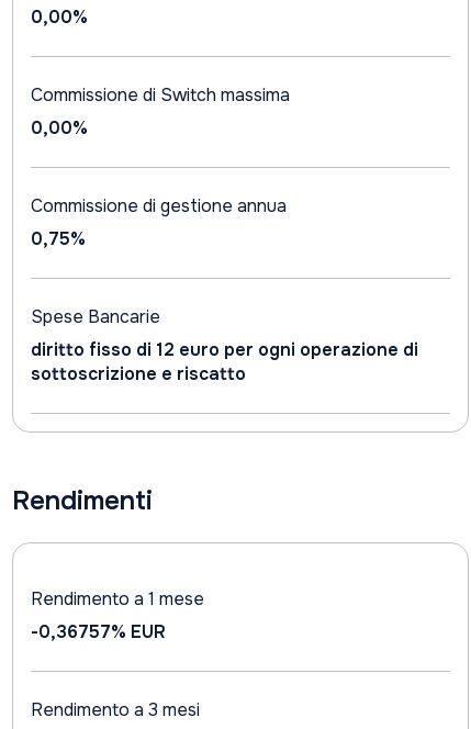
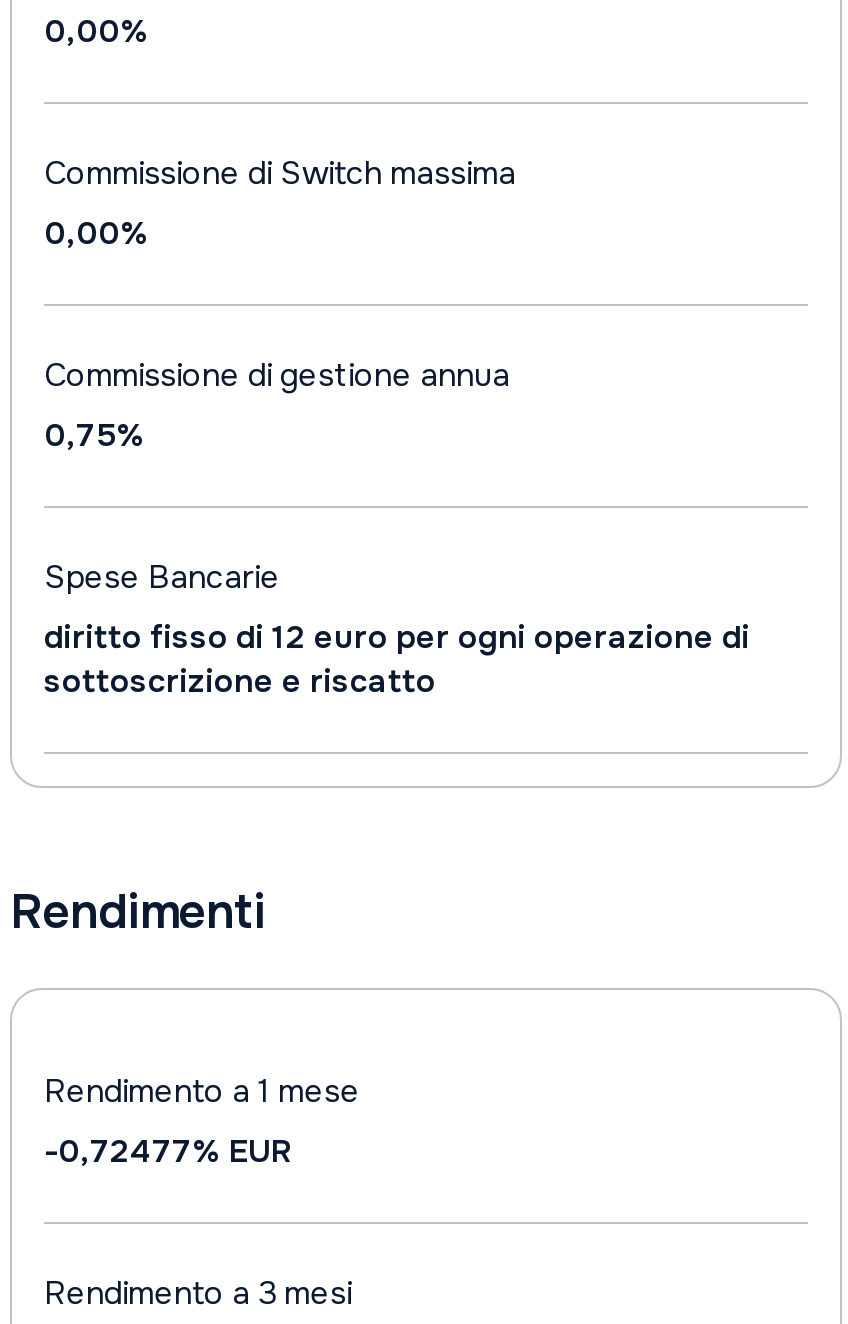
- -0,36757% EUR
+ -0,72477% EUR
